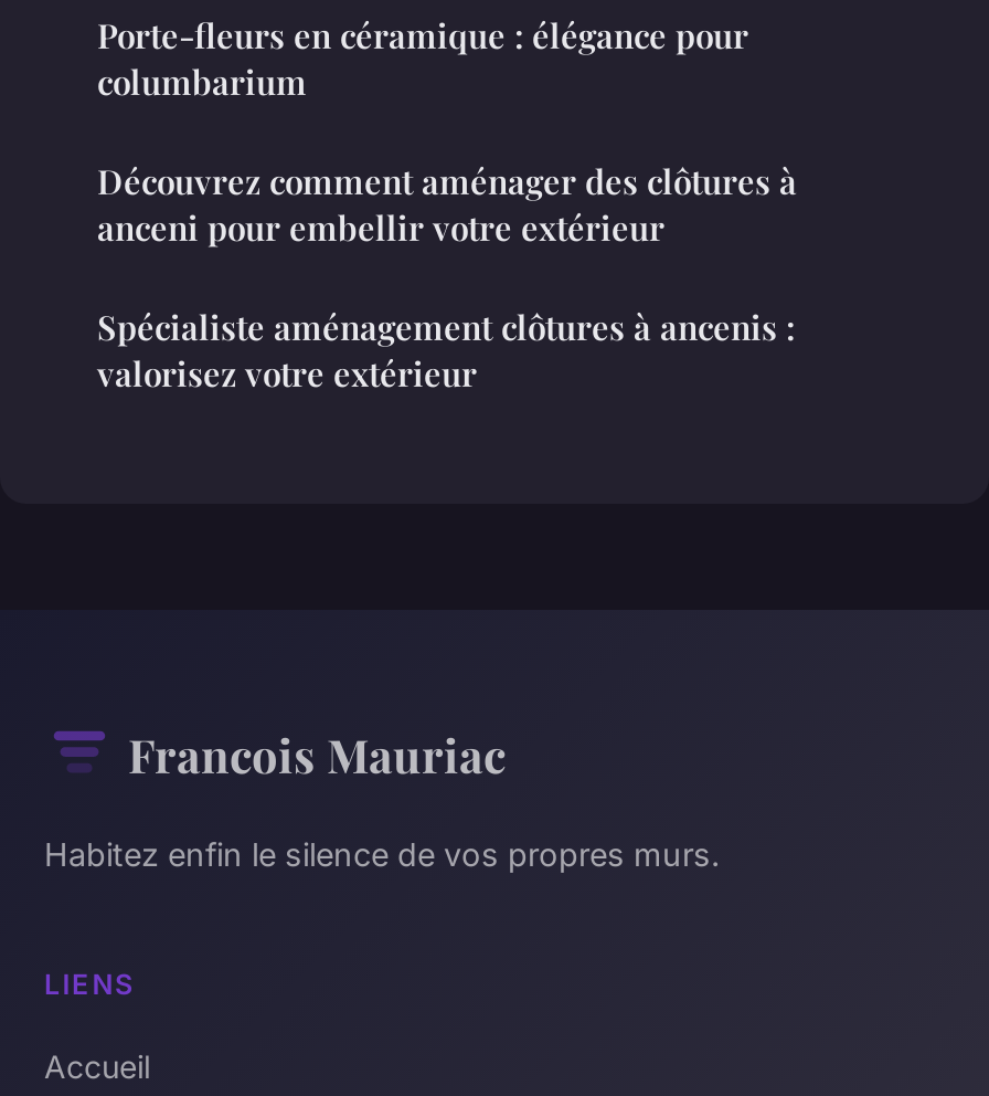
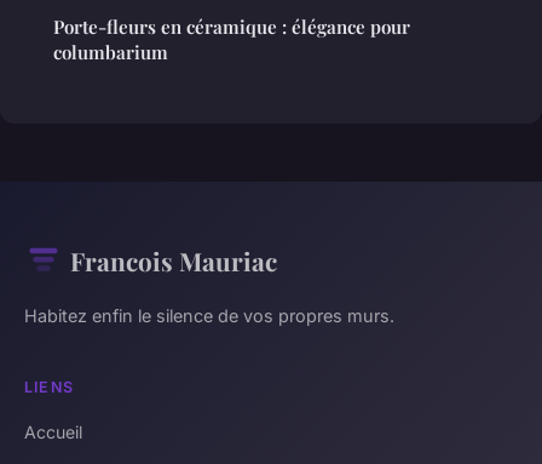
- Découvrez comment aménager des clôtures à
- anceni pour embellir votre extérieur
- Spécialiste aménagement clôtures à ancenis :
- valorisez votre extérieur
